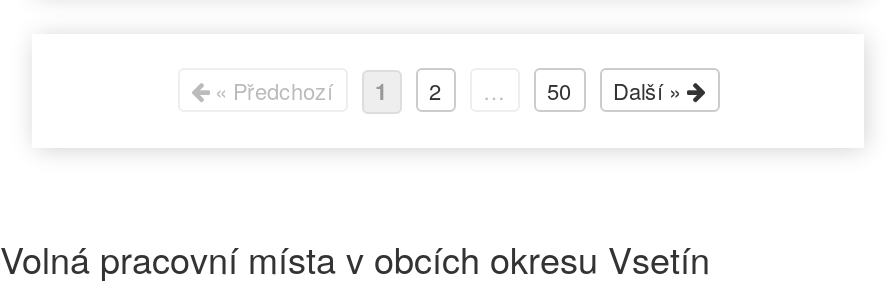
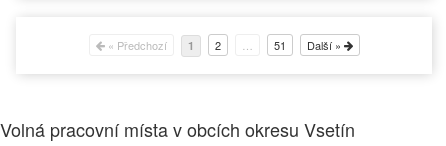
- 50
+ 51
